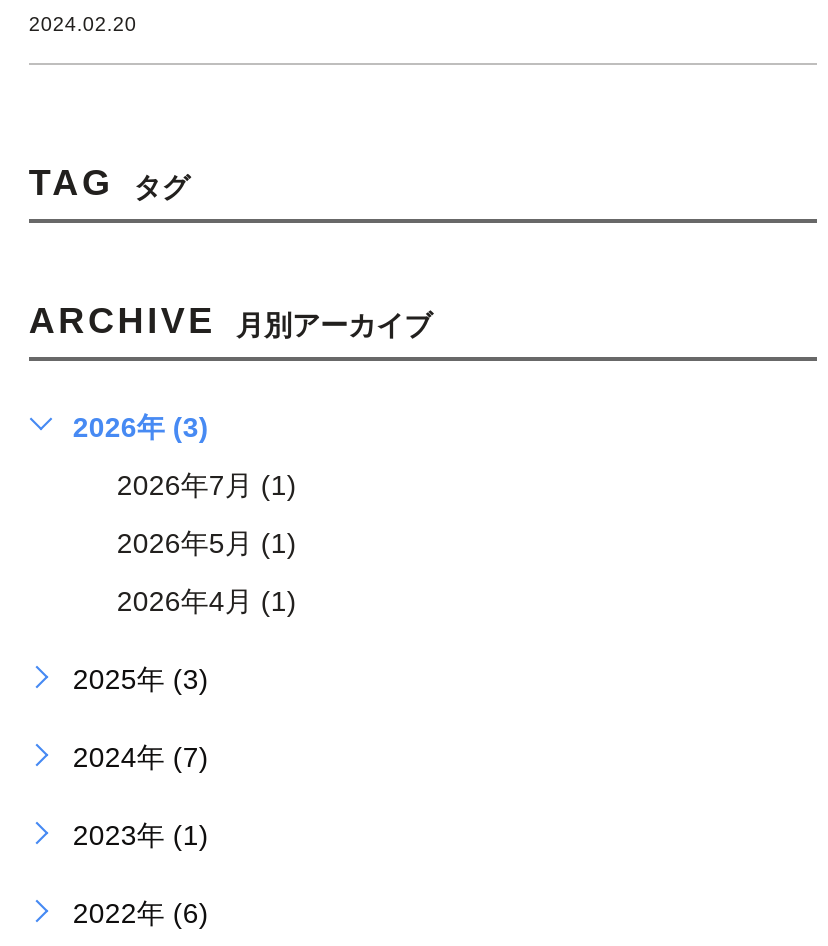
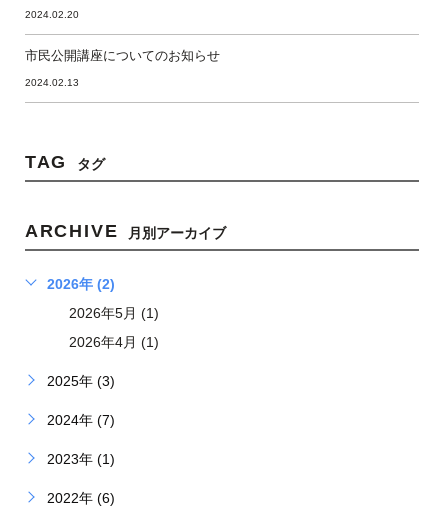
+ 市民公開講座についてのお知らせ
+ 2024.02.13

moved down: TAG | タグ | ARCHIVE | 月別アーカイブ

- 2026年 (3)
- 2026年7月 (1)
+ 2026年 (2)
